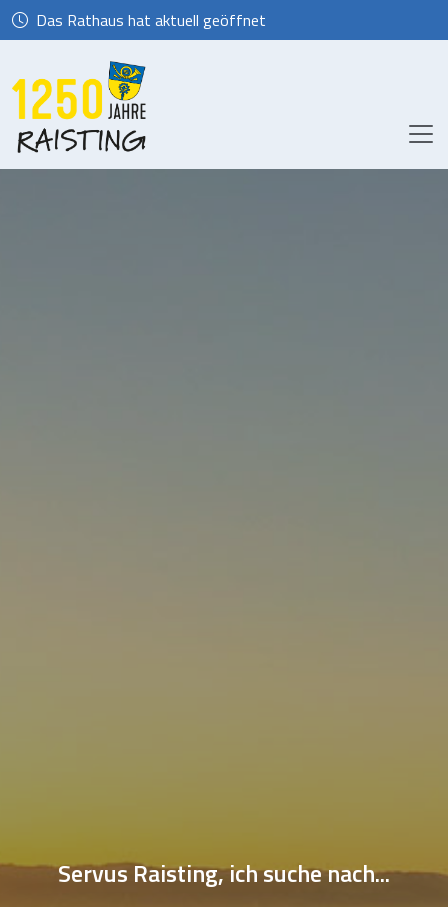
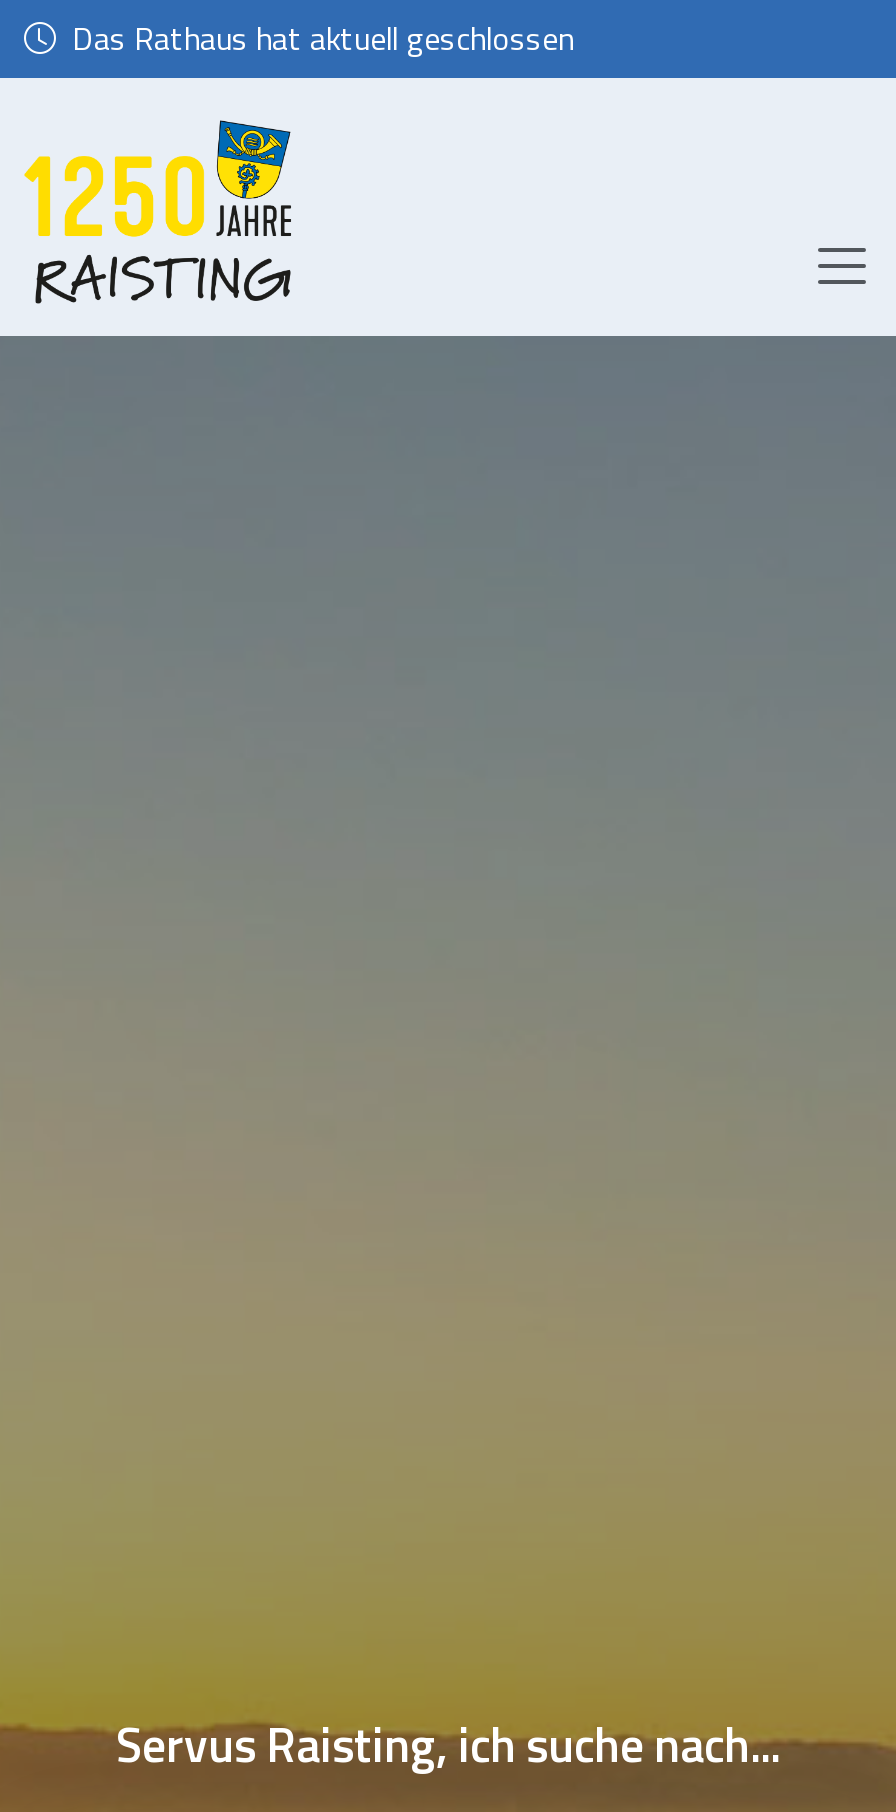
- Das Rathaus hat aktuell geöffnet
+ Das Rathaus hat aktuell geschlossen
